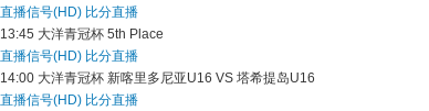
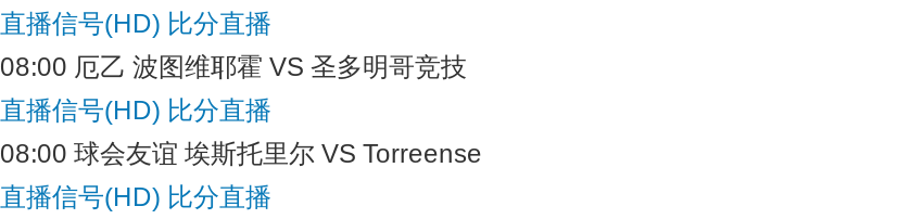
- 13:45 大洋青冠杯5th Place
+ 08:00 厄乙波图维耶霍 VS 圣多明哥竞技

- 14:00 大洋青冠杯新喀里多尼亚U16 VS 塔希提岛U16
+ 08:00 球会友谊埃斯托里尔 VS Torreense
